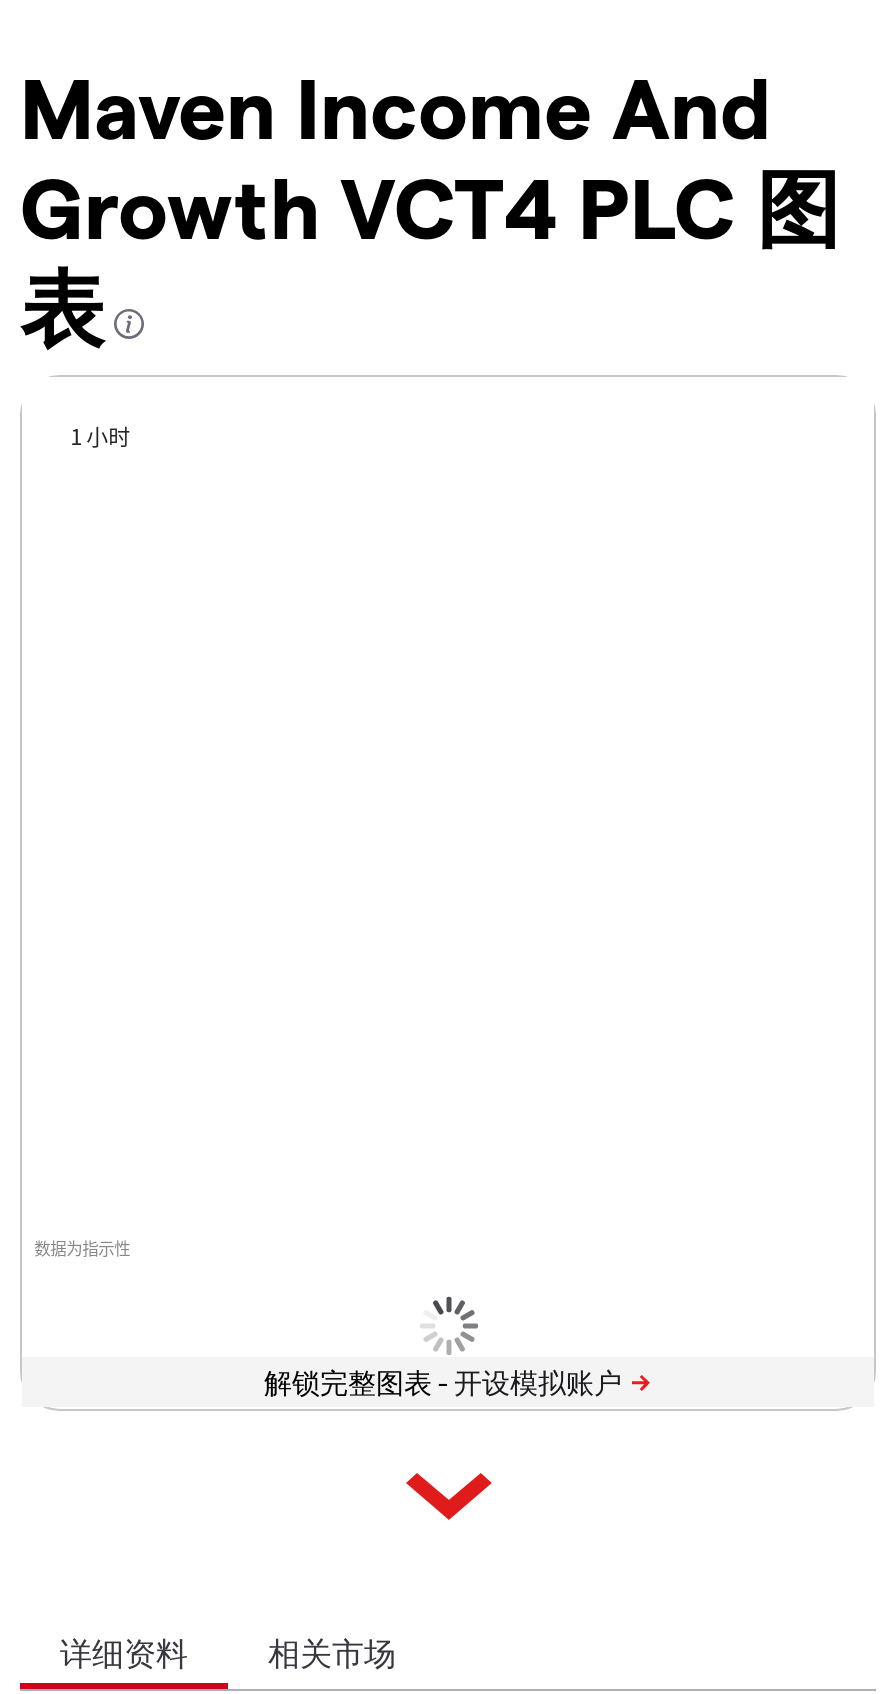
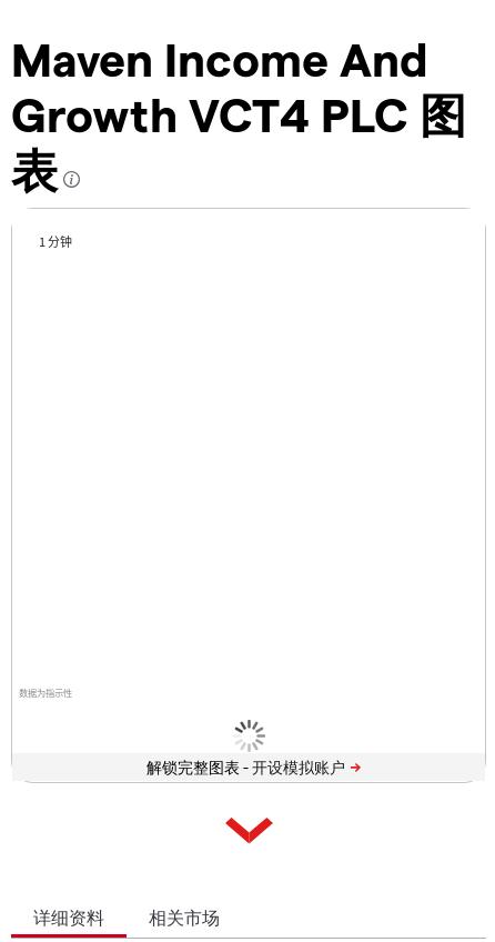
- 1 小时
+ 1 分钟
